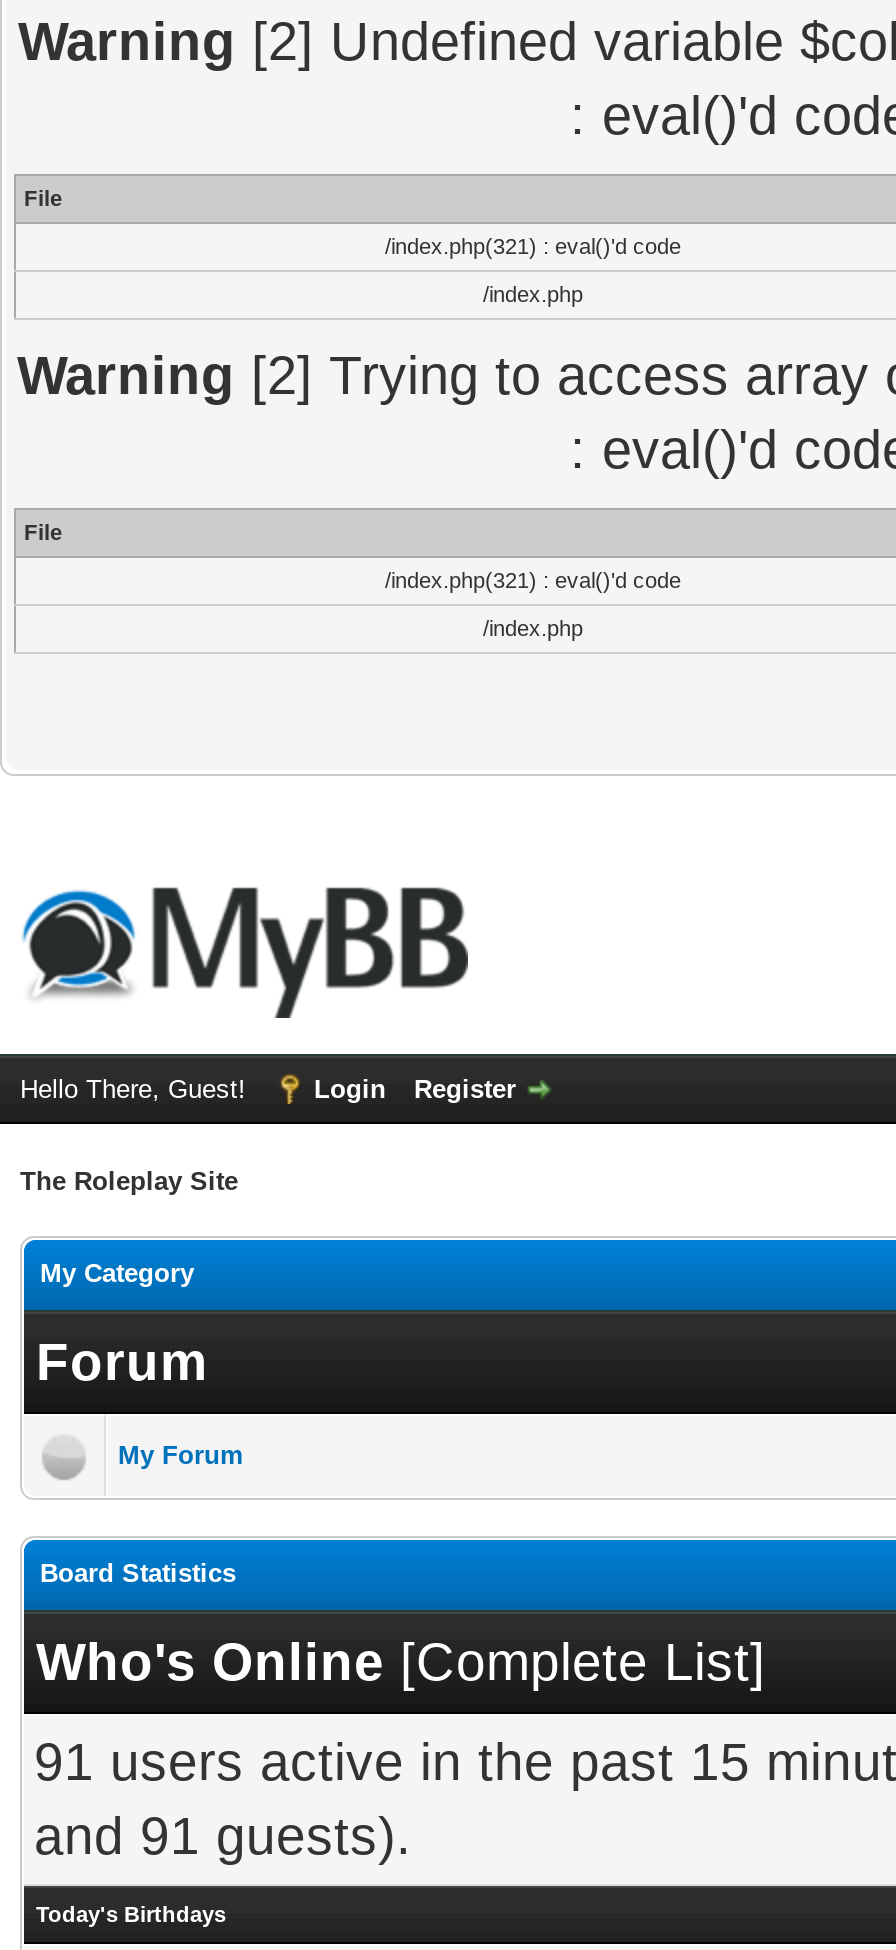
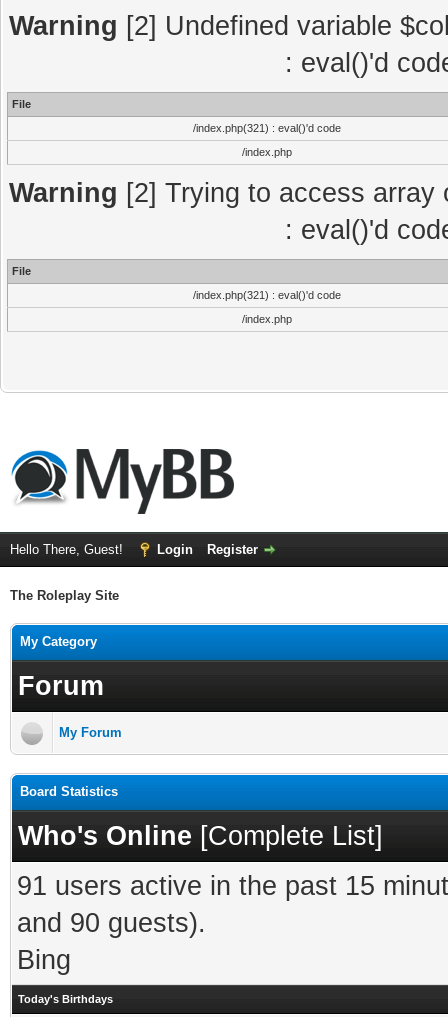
- and 91 guests).
+ and 90 guests).
+ Bing
